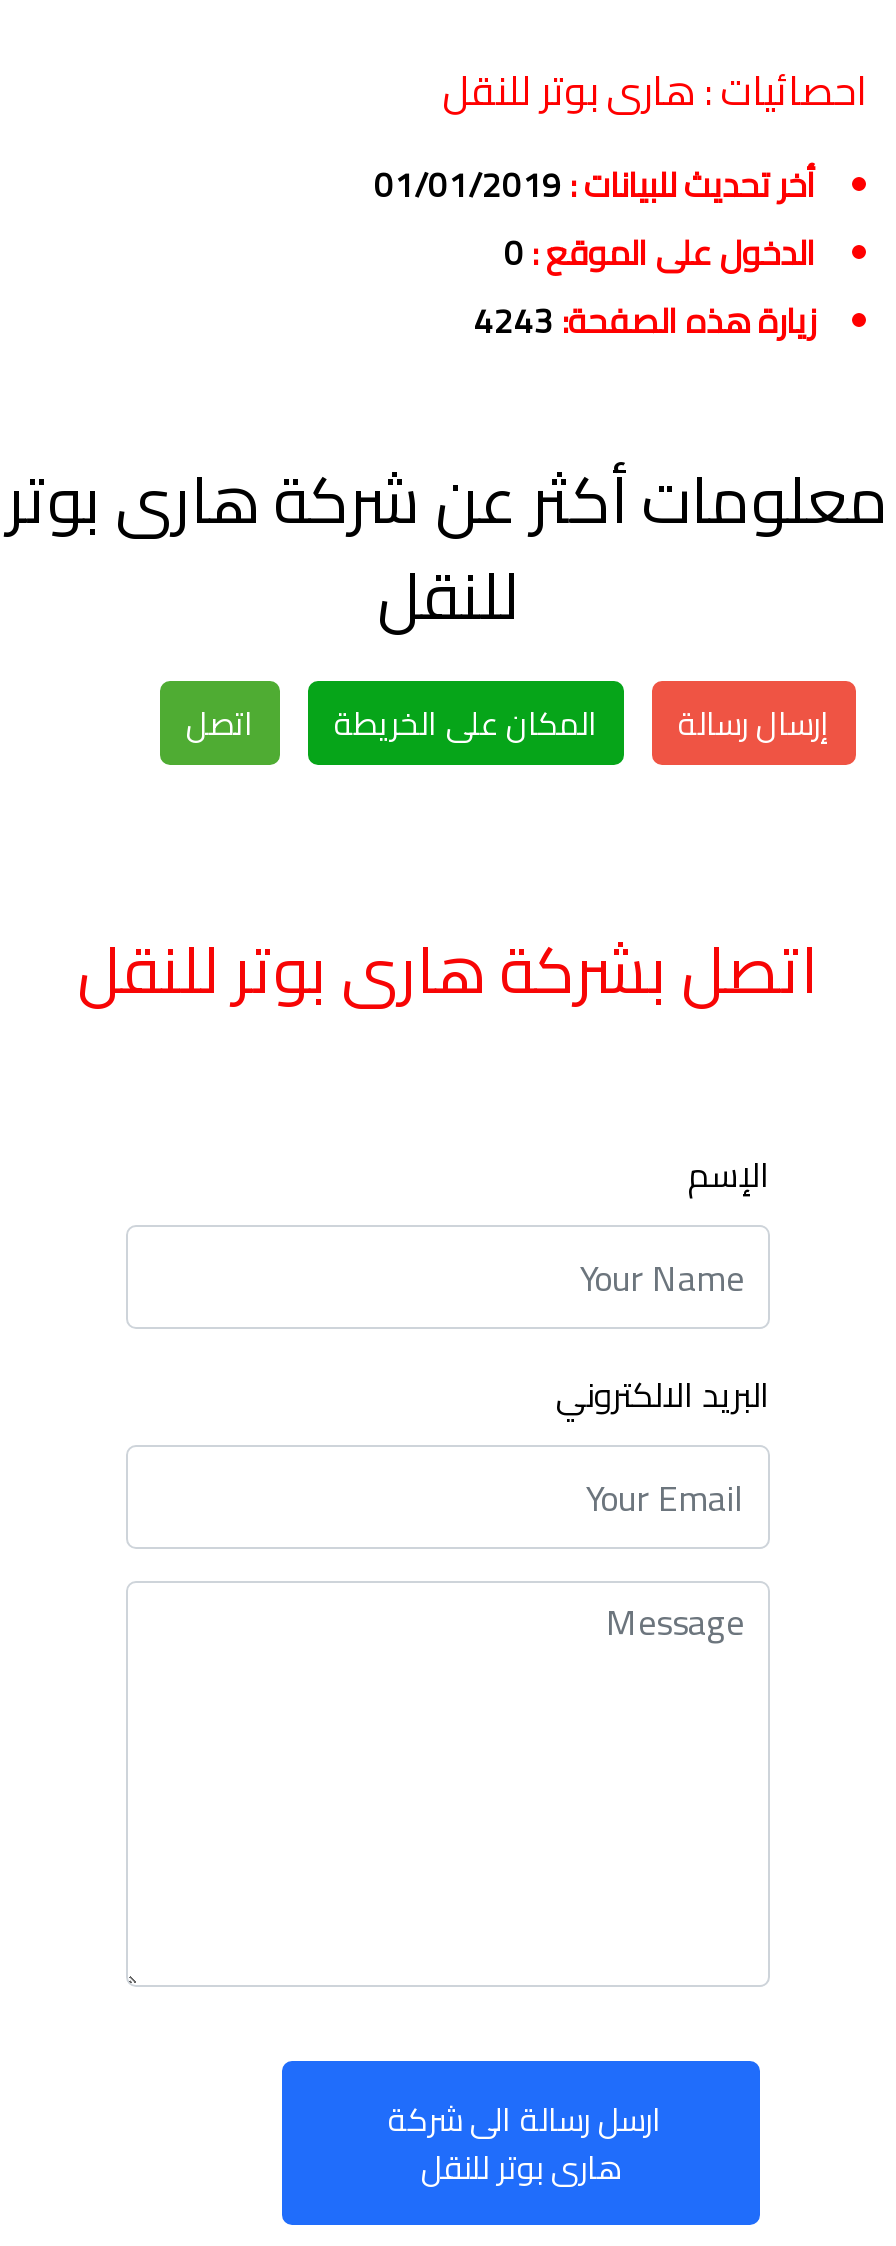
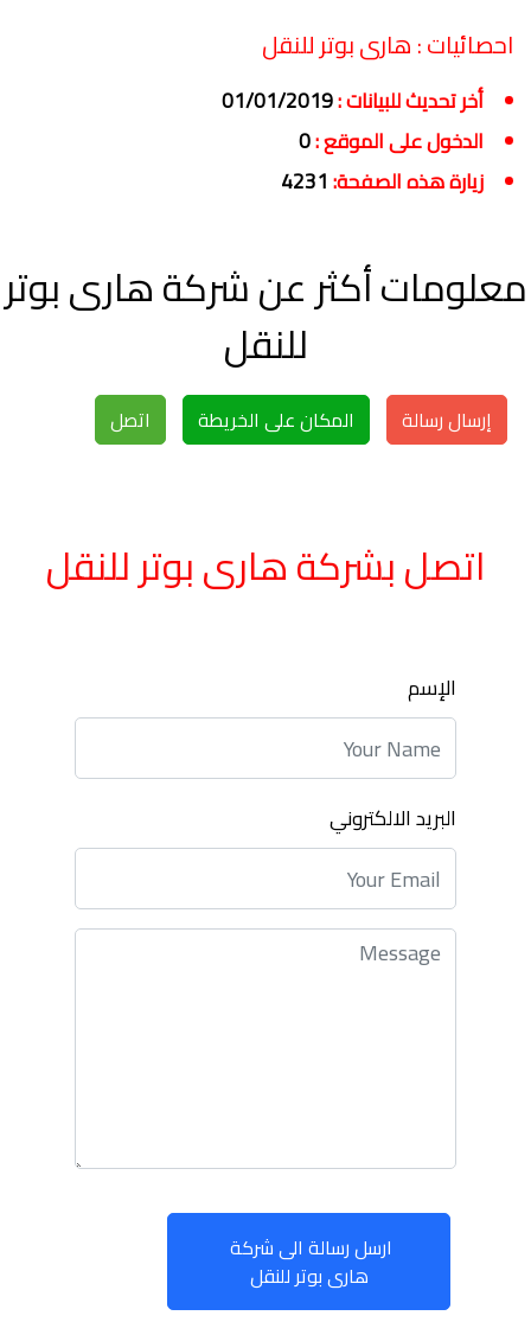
- زيارة هذه الصفحة: 4243
+ زيارة هذه الصفحة: 4231
